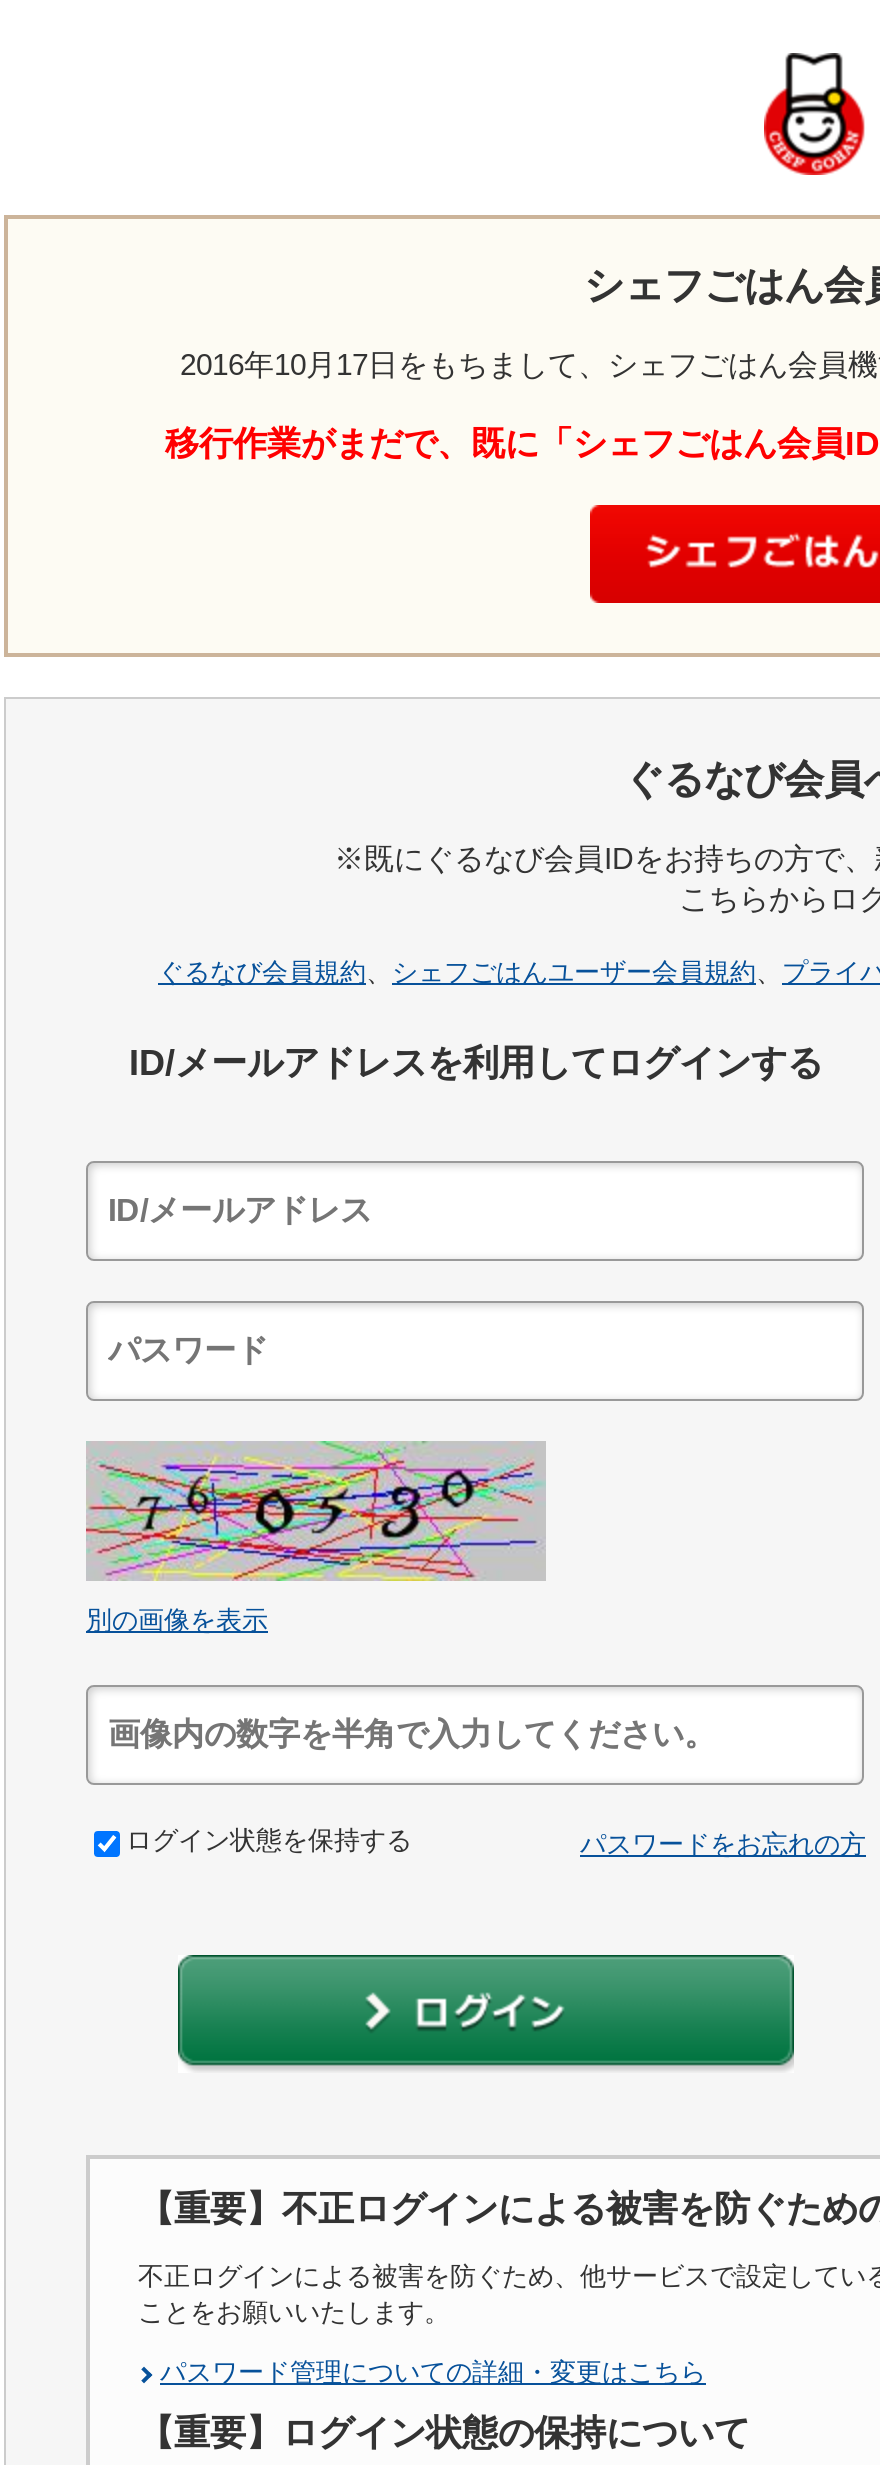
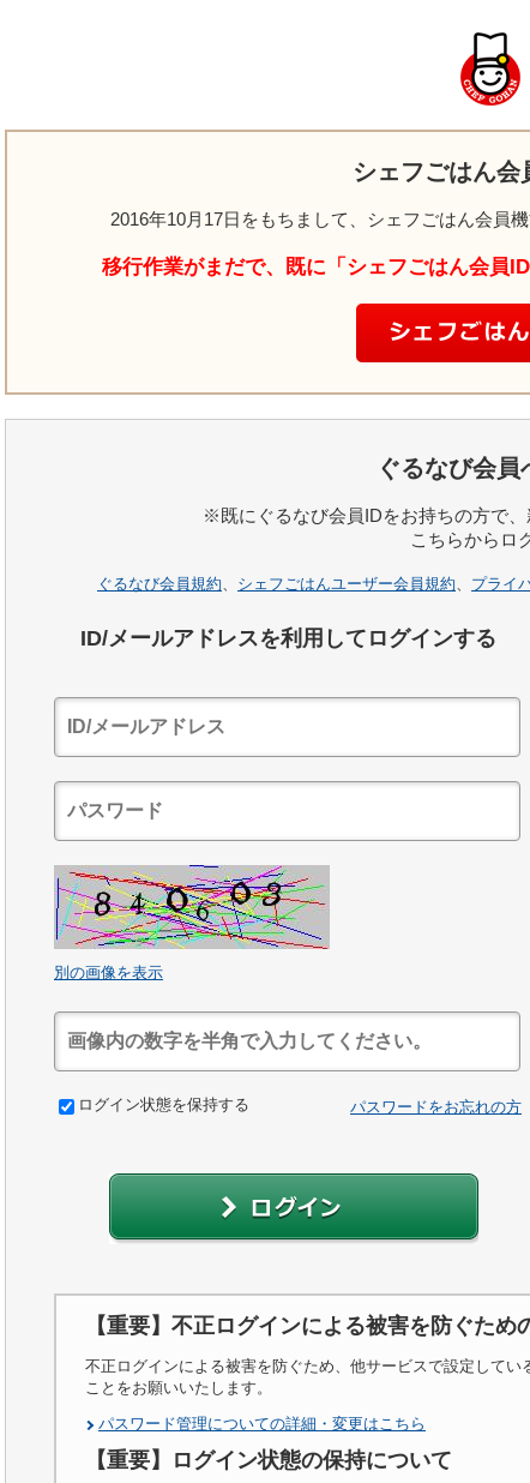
- [image]
+ [image]
